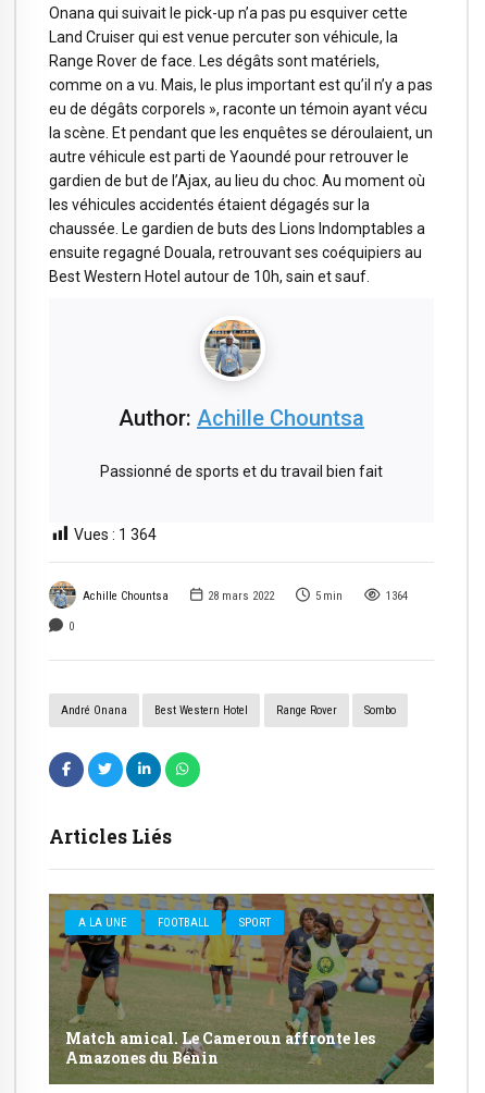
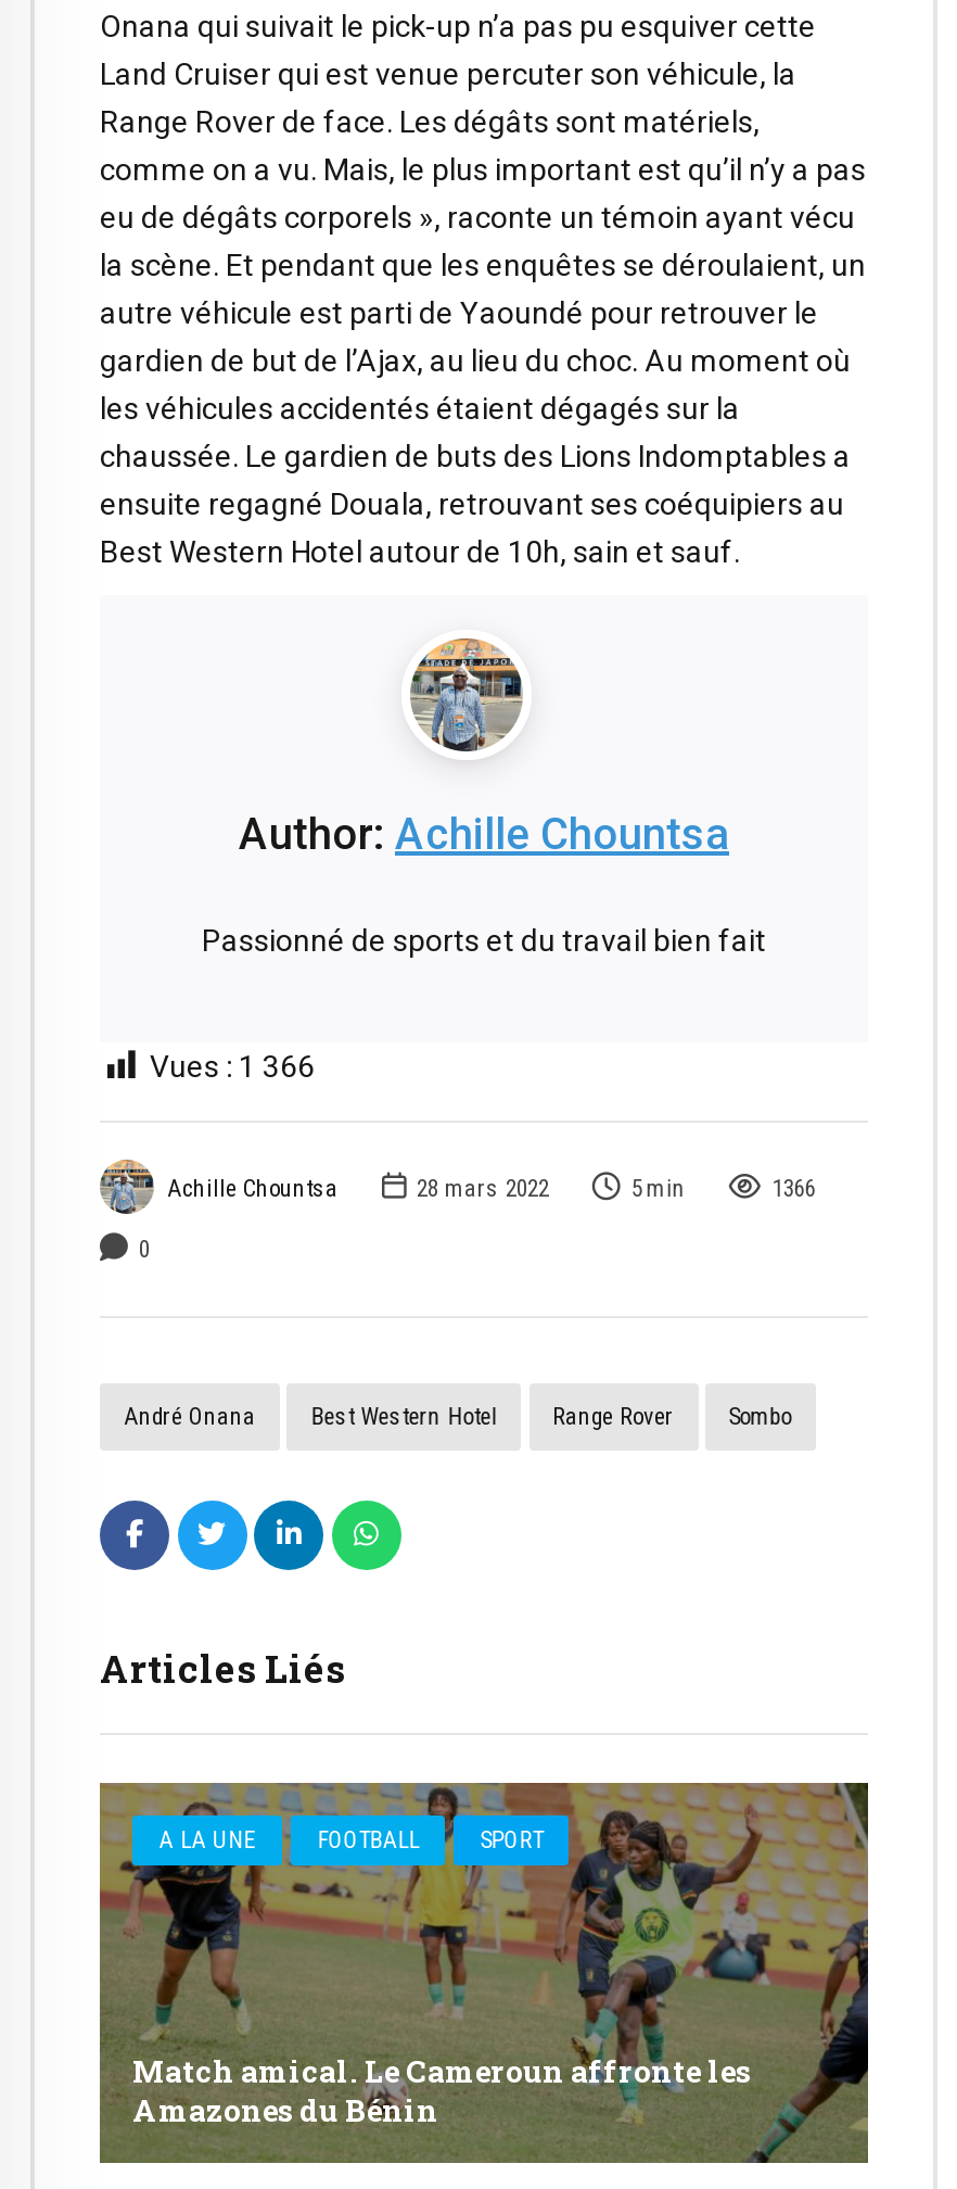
- Vues : 1 364
+ Vues : 1 366

- 1364
+ 1366
